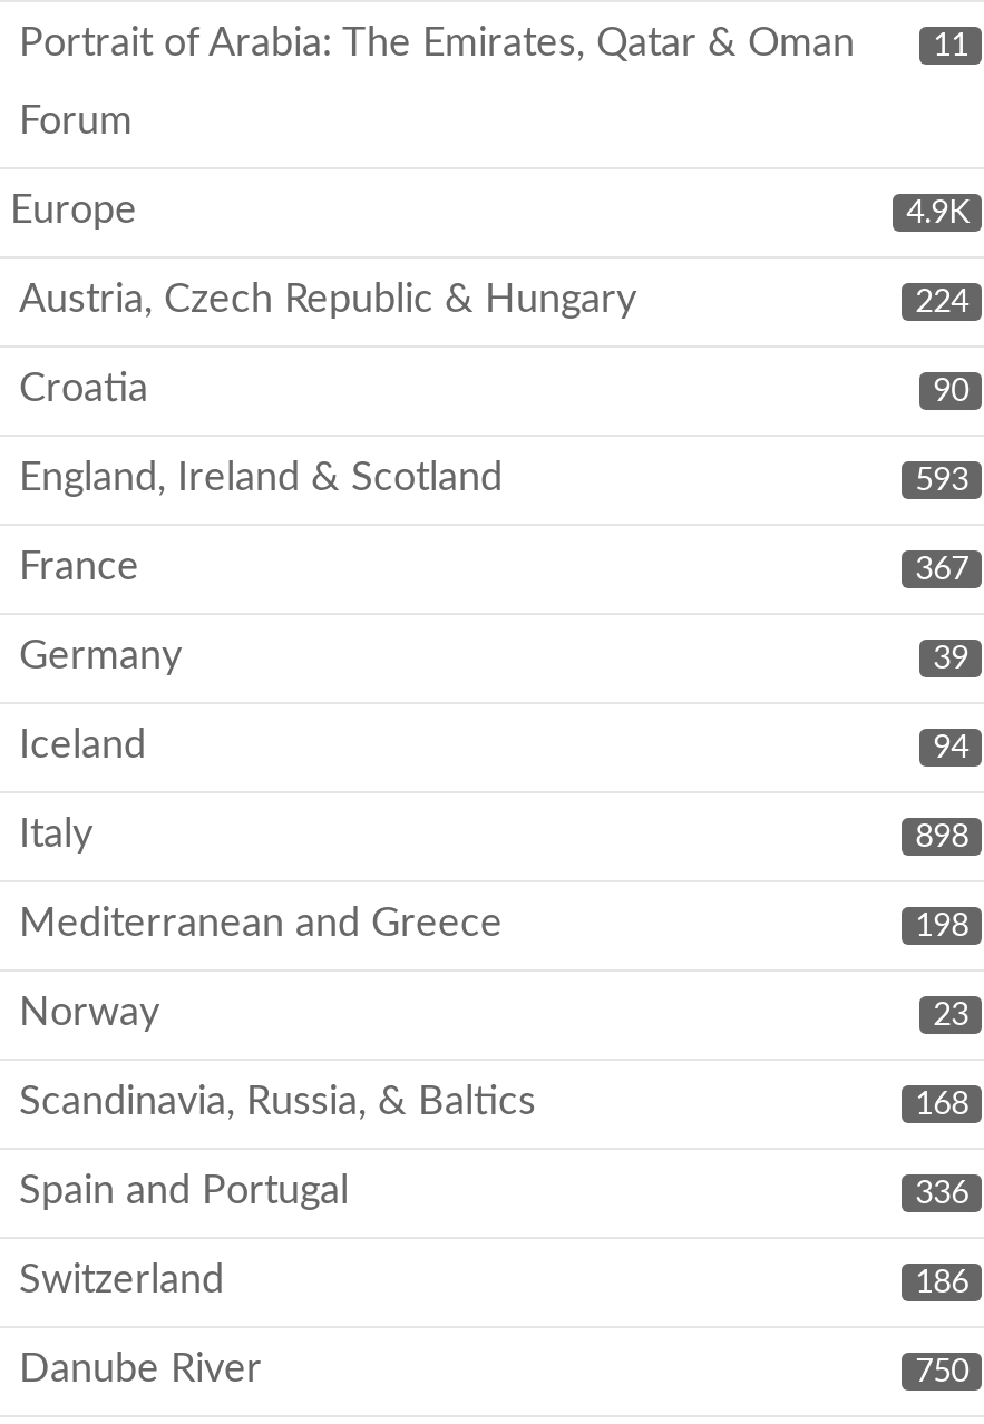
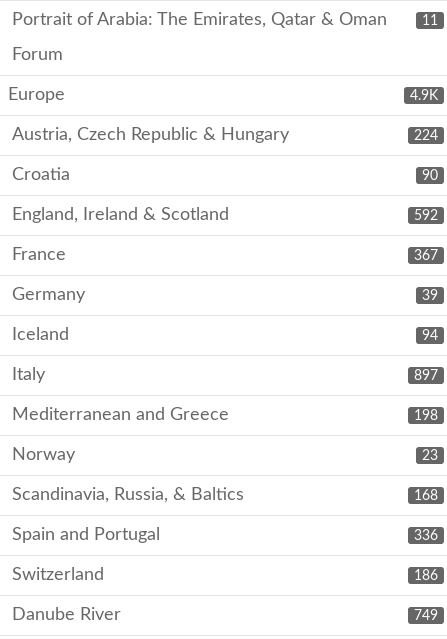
- 593
+ 592

- 898
+ 897

- 750
+ 749
